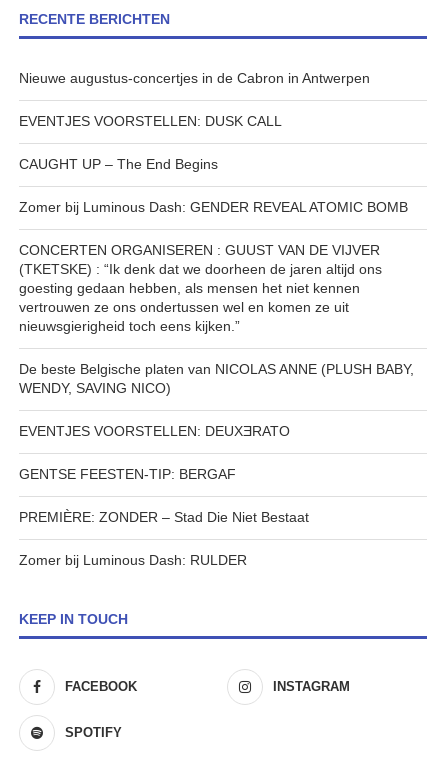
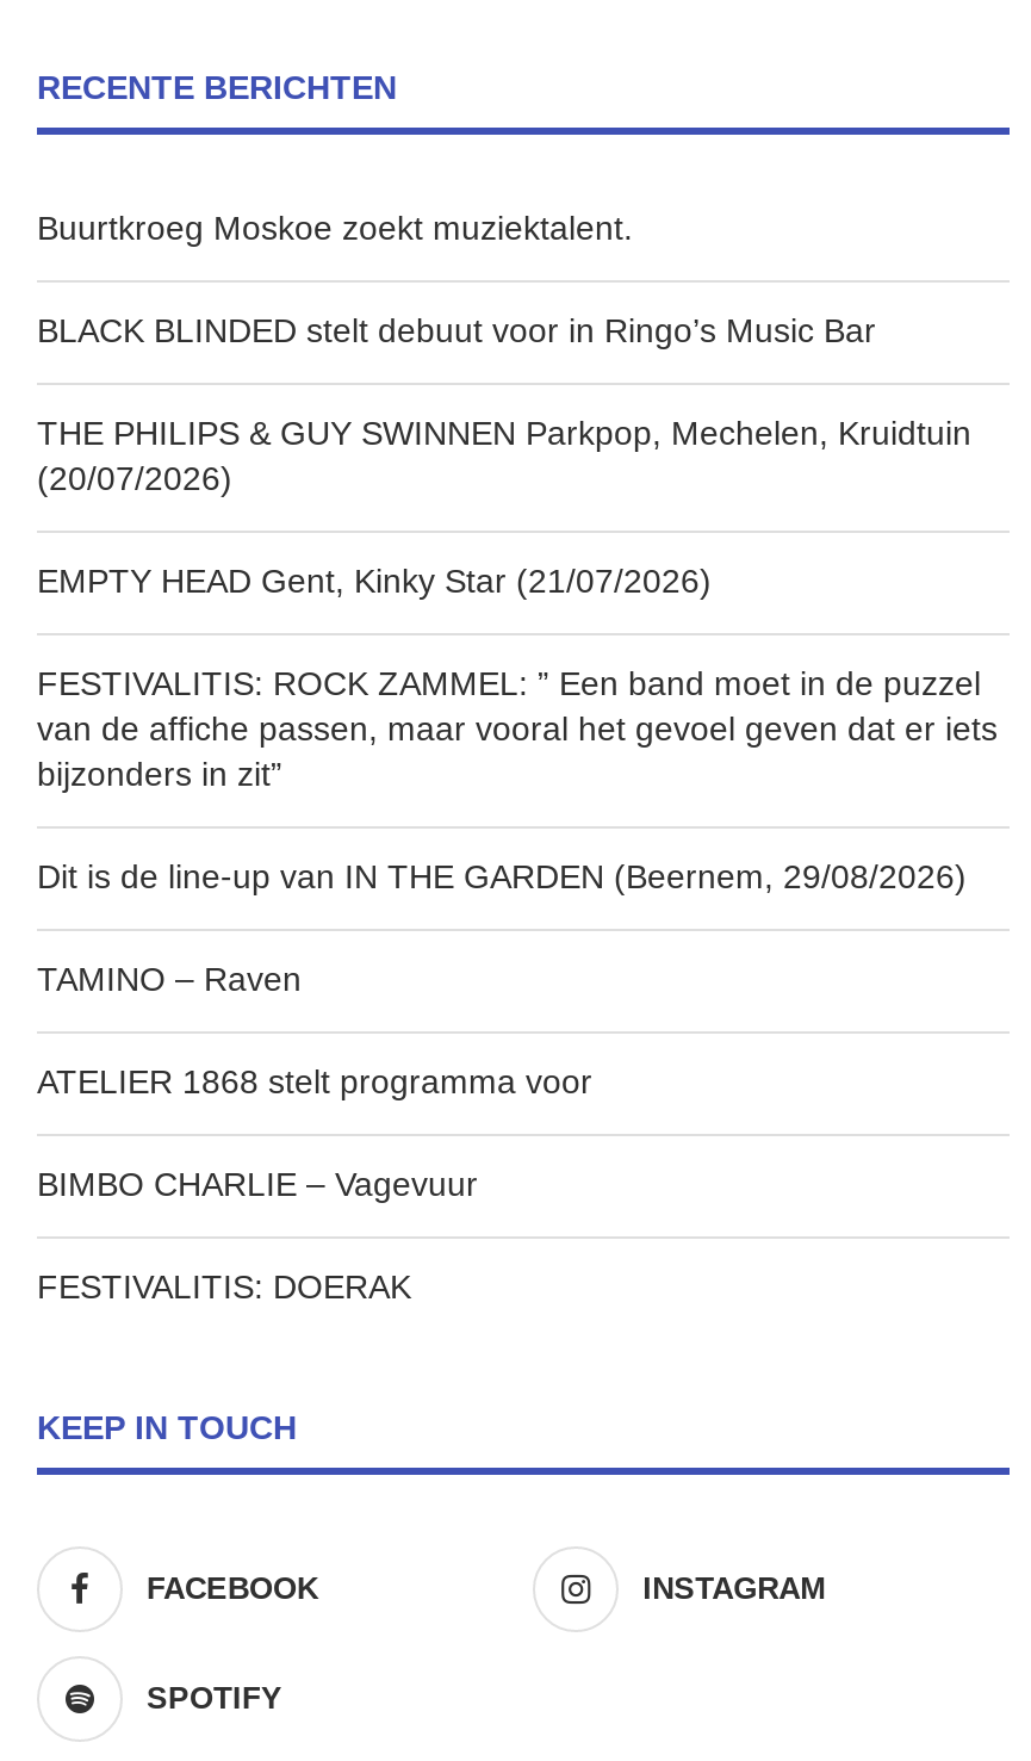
- Nieuwe augustus-concertjes in de Cabron in Antwerpen
+ Buurtkroeg Moskoe zoekt muziektalent.

- EVENTJES VOORSTELLEN: DUSK CALL
+ BLACK BLINDED stelt debuut voor in Ringo’s Music Bar

- CAUGHT UP – The End Begins
+ THE PHILIPS & GUY SWINNEN Parkpop, Mechelen, Kruidtuin
+ (20/07/2026)

- Zomer bij Luminous Dash: GENDER REVEAL ATOMIC BOMB
+ EMPTY HEAD Gent, Kinky Star (21/07/2026)

- CONCERTEN ORGANISEREN : GUUST VAN DE VIJVER
- (TKETSKE) : “Ik denk dat we doorheen de jaren altijd ons
- goesting gedaan hebben, als mensen het niet kennen
- vertrouwen ze ons ondertussen wel en komen ze uit
- nieuwsgierigheid toch eens kijken.”
+ FESTIVALITIS: ROCK ZAMMEL: ” Een band moet in de puzzel
+ van de affiche passen, maar vooral het gevoel geven dat er iets
+ bijzonders in zit”

- De beste Belgische platen van NICOLAS ANNE (PLUSH BABY,
- WENDY, SAVING NICO)
+ Dit is de line-up van IN THE GARDEN (Beernem, 29/08/2026)

- EVENTJES VOORSTELLEN: DEUXƎRATO
+ TAMINO – Raven

- GENTSE FEESTEN-TIP: BERGAF
+ ATELIER 1868 stelt programma voor

- PREMIÈRE: ZONDER – Stad Die Niet Bestaat
+ BIMBO CHARLIE – Vagevuur

- Zomer bij Luminous Dash: RULDER
+ FESTIVALITIS: DOERAK
